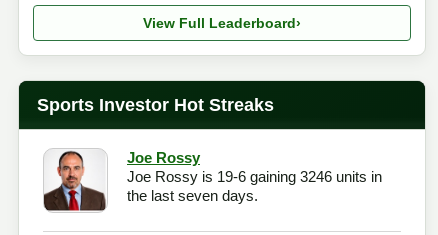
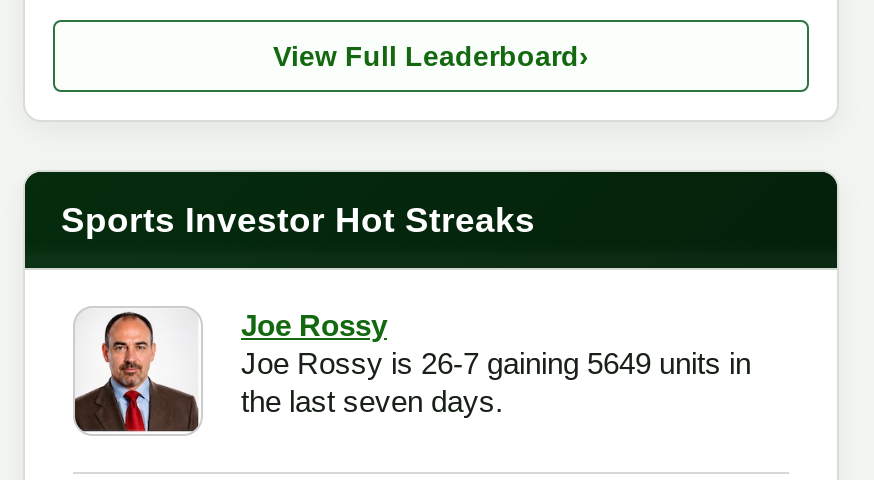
- Joe Rossy is 19-6 gaining 3246 units in
+ Joe Rossy is 26-7 gaining 5649 units in
